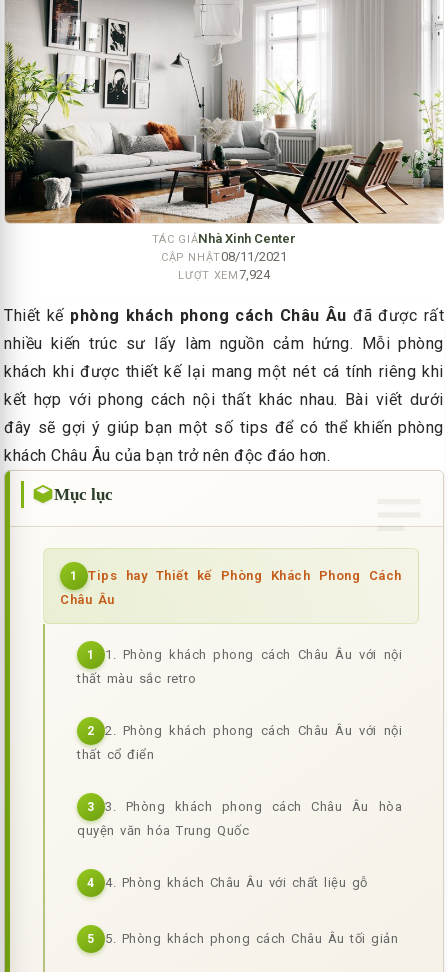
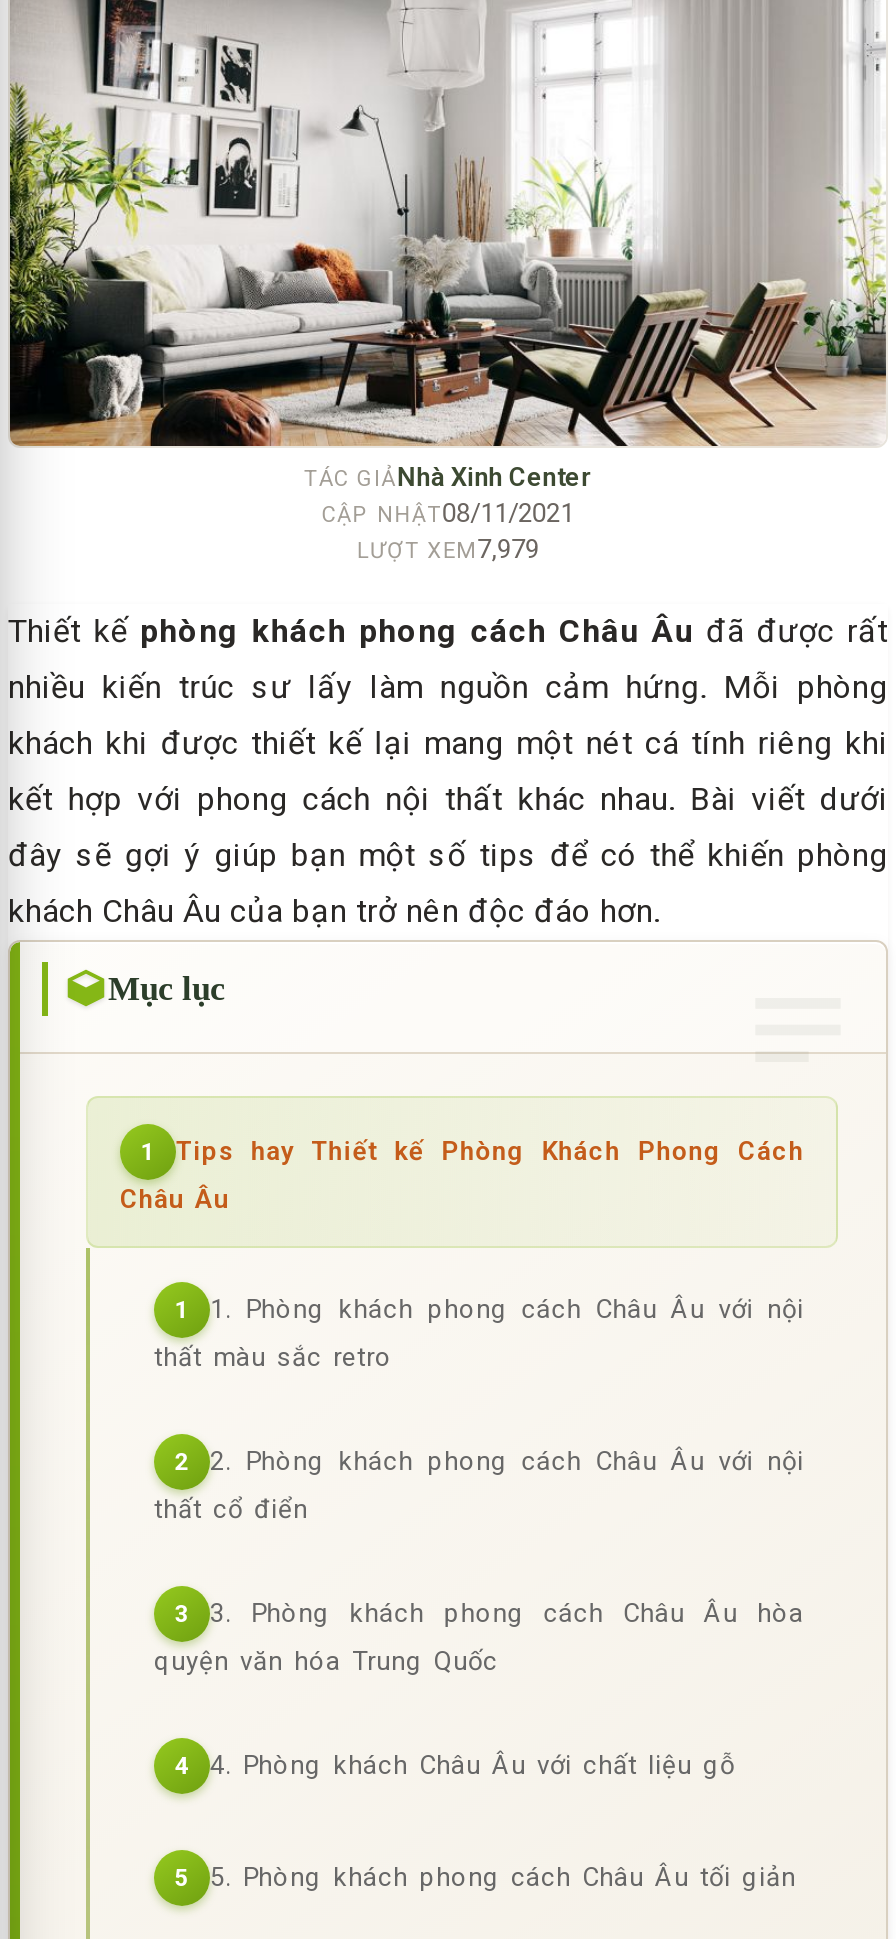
- LƯỢT XEM7,924
+ LƯỢT XEM7,979
